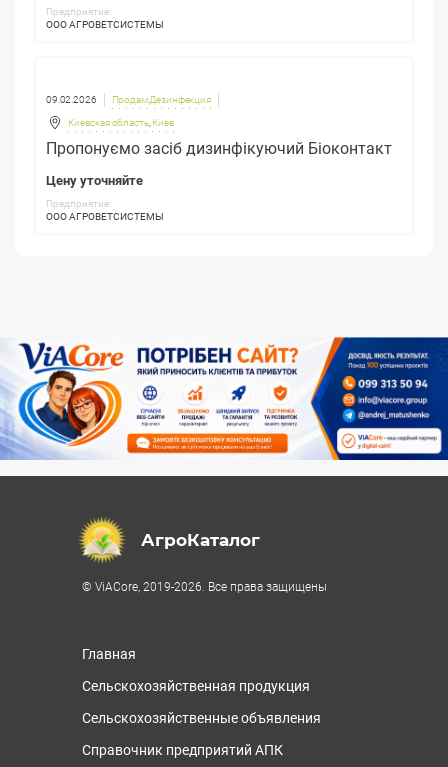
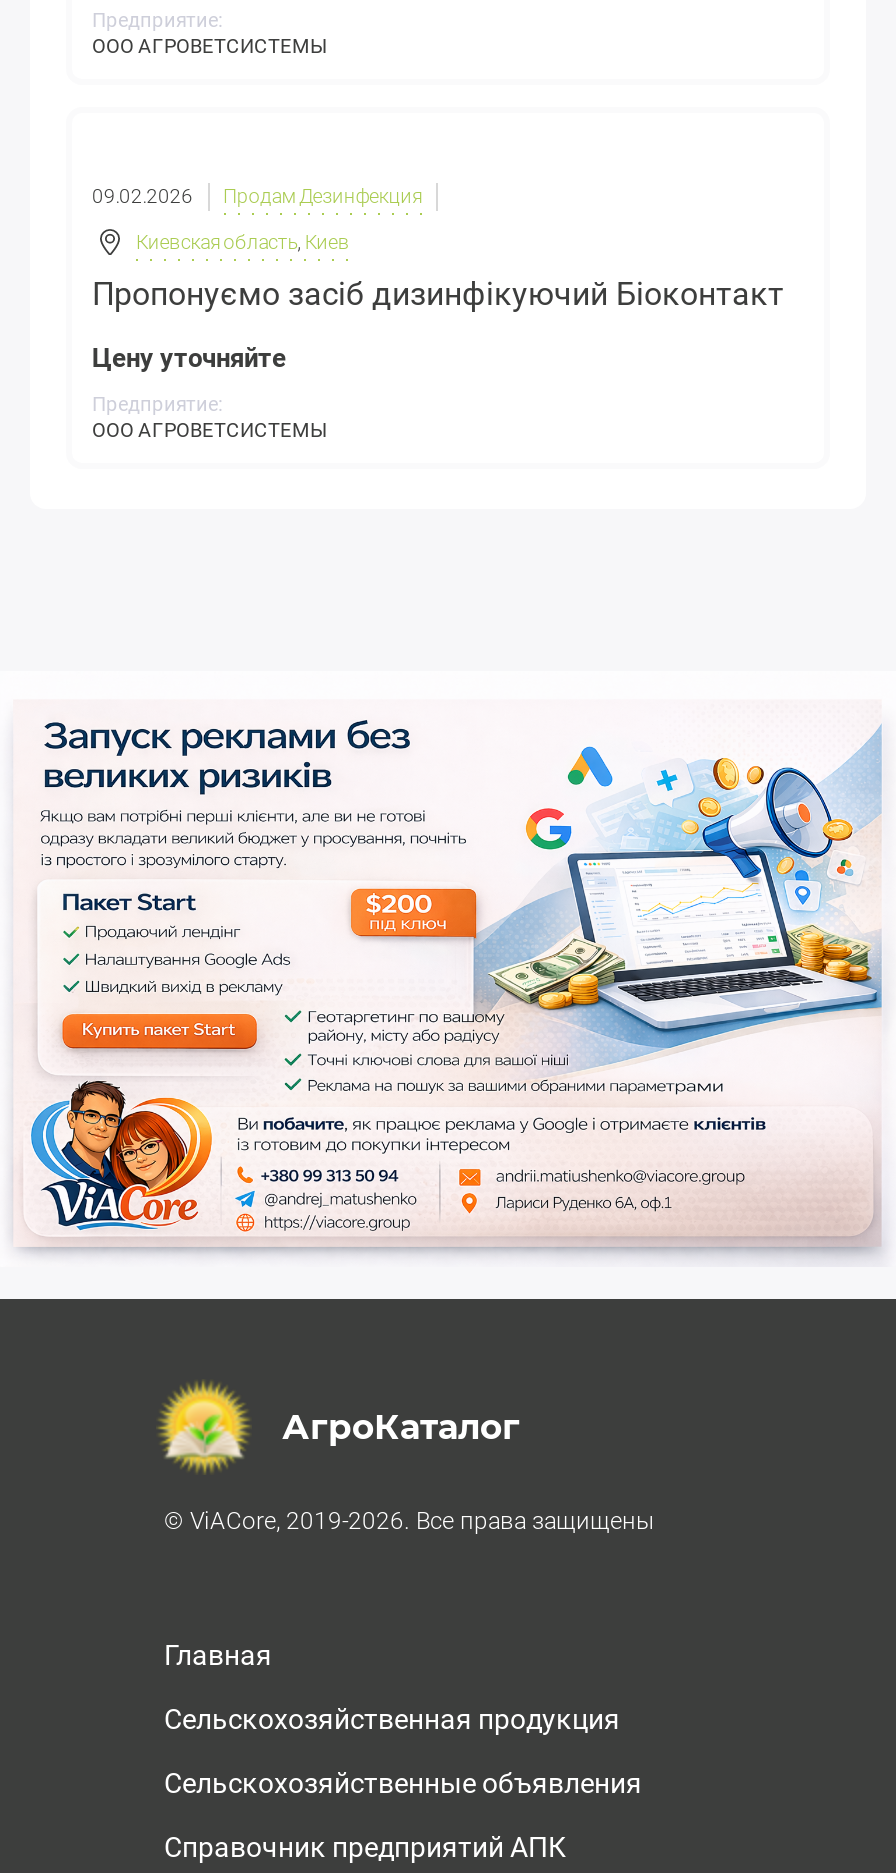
- [image]
+ [image]
